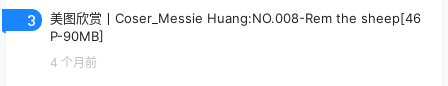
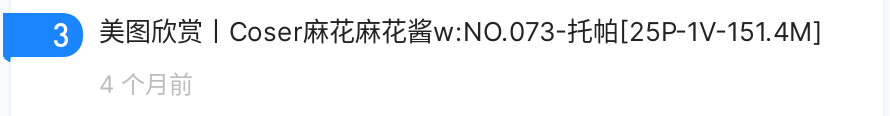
- 美图欣赏丨Coser_Messie Huang:NO.008-Rem the sheep[46
- P-90MB]
+ 美图欣赏丨Coser麻花麻花酱w:NO.073-托帕[25P-1V-151.4M]
